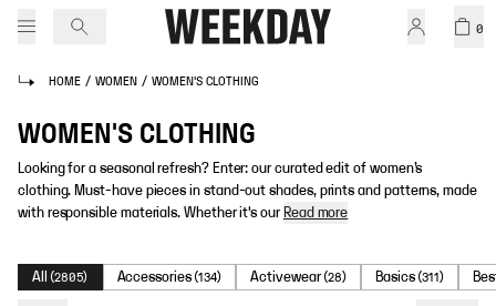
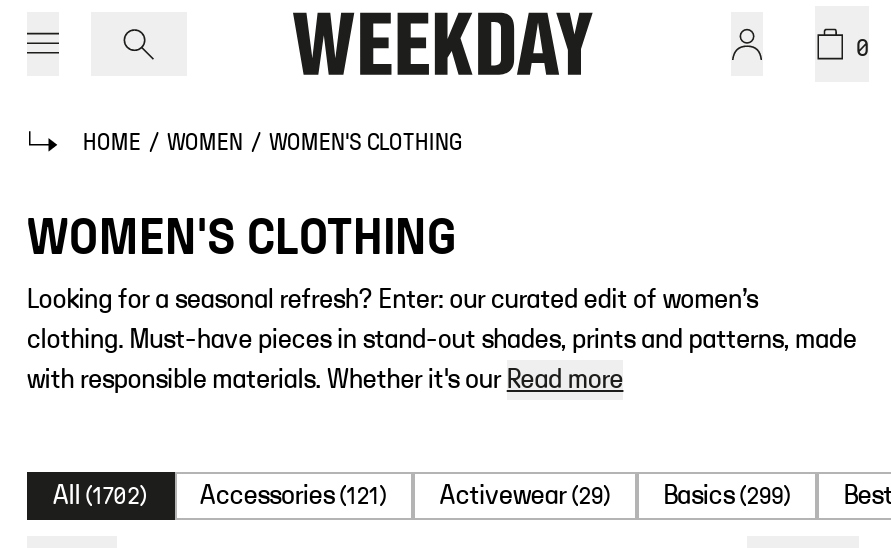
- All (2805)
+ All (1702)

- Accessories (134)
+ Accessories (121)

- Activewear (28)
+ Activewear (29)

- Basics (311)
+ Basics (299)
